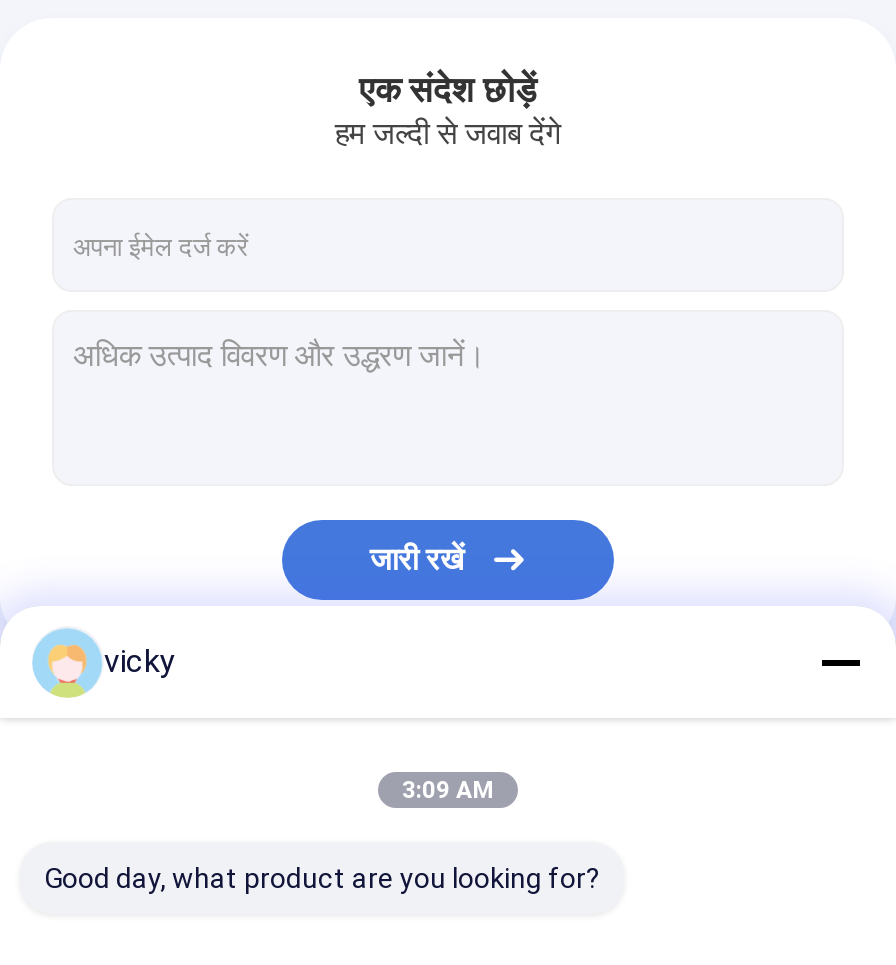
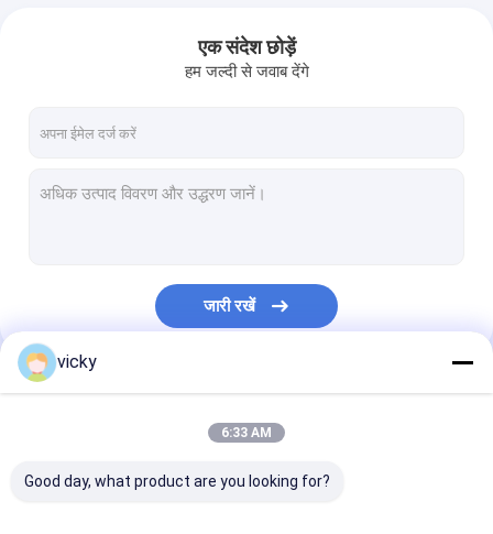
- 3:09 AM
+ 6:33 AM
